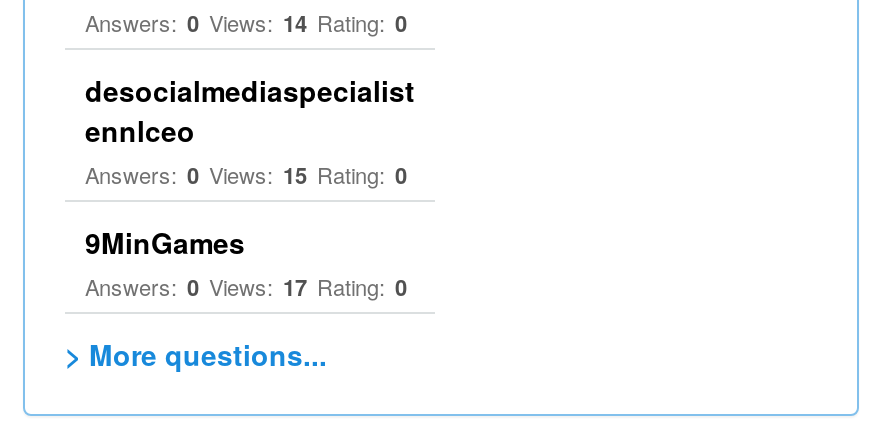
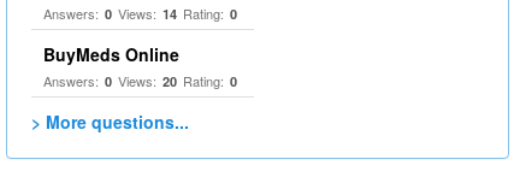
- desocialmediaspecialist
- ennlceo
- Answers: 0 Views: 15 Rating: 0
- 9MinGames
- Answers: 0 Views: 17 Rating: 0
+ BuyMeds Online
+ Answers: 0 Views: 20 Rating: 0
